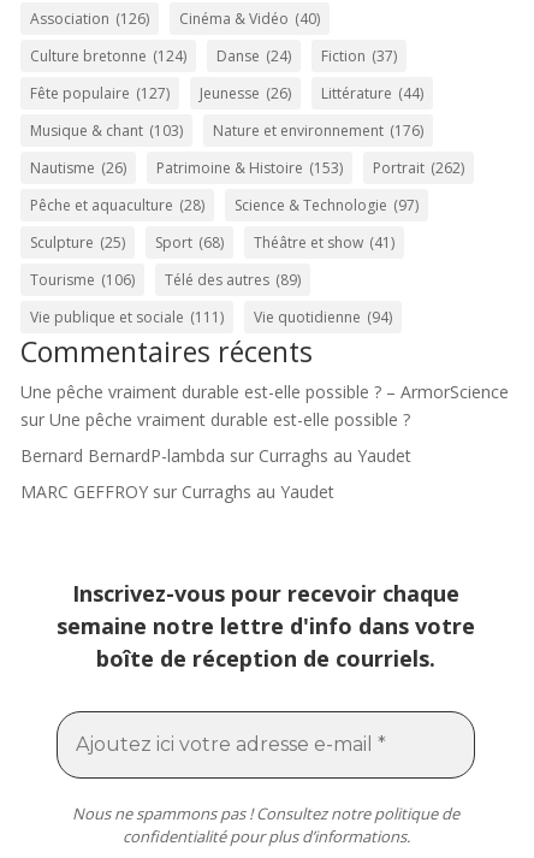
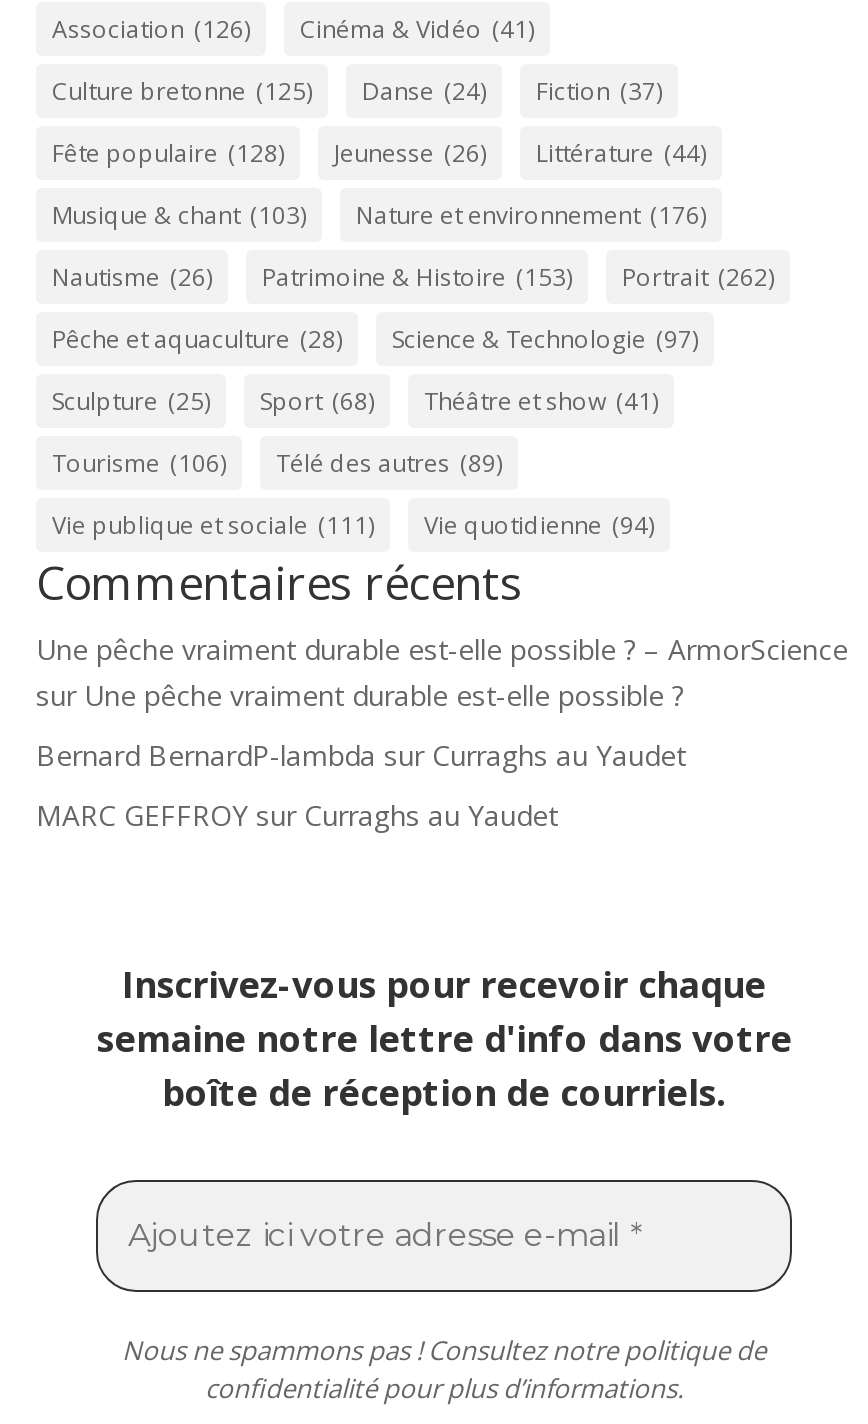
- Association (126) Cinéma & Vidéo (40)
+ Association (126) Cinéma & Vidéo (41)

- Culture bretonne (124)
+ Culture bretonne (125)

- Fête populaire (127)
+ Fête populaire (128)
